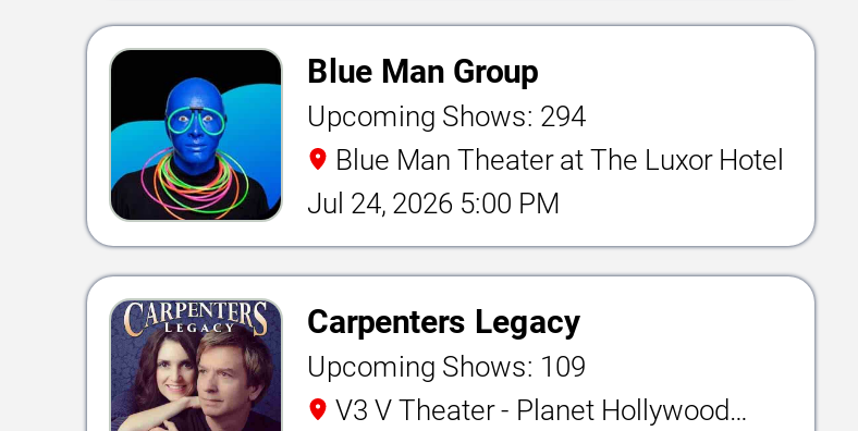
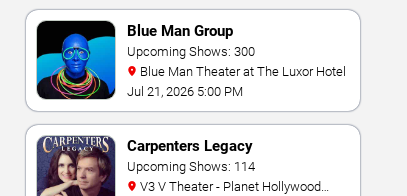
- Upcoming Shows: 294
+ Upcoming Shows: 300

- Jul 24, 2026 5:00 PM
+ Jul 21, 2026 5:00 PM

- Upcoming Shows: 109
+ Upcoming Shows: 114
